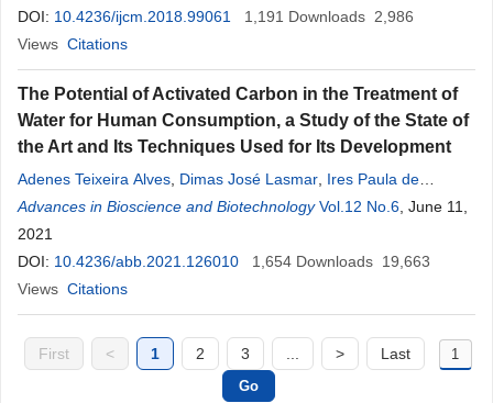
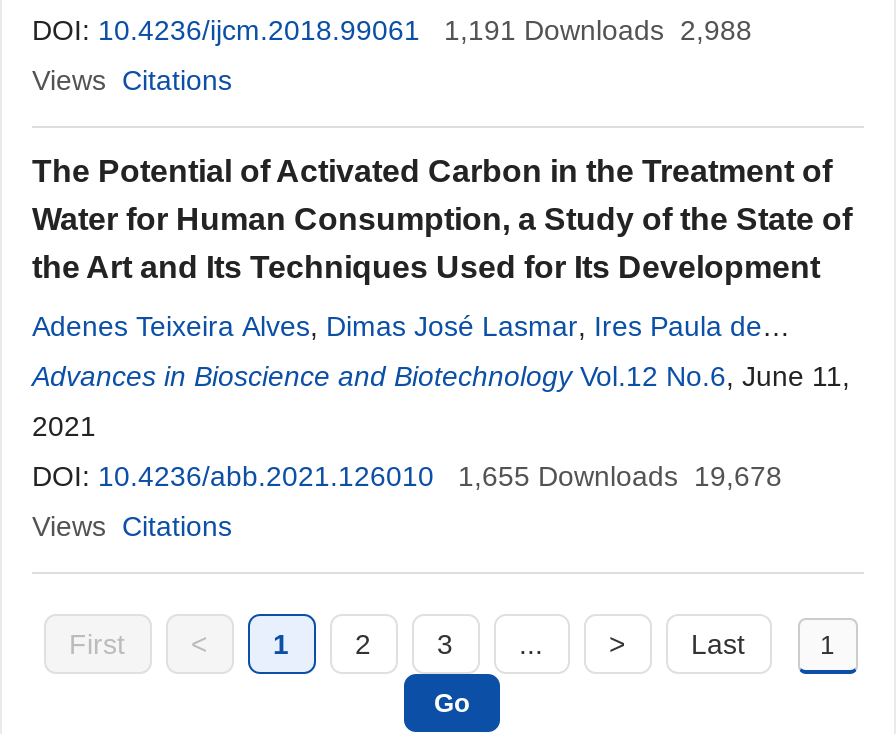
- DOI: 10.4236/ijcm.2018.99061 1,191 Downloads 2,986
+ DOI: 10.4236/ijcm.2018.99061 1,191 Downloads 2,988

- DOI: 10.4236/abb.2021.126010 1,654 Downloads 19,663
+ DOI: 10.4236/abb.2021.126010 1,655 Downloads 19,678
